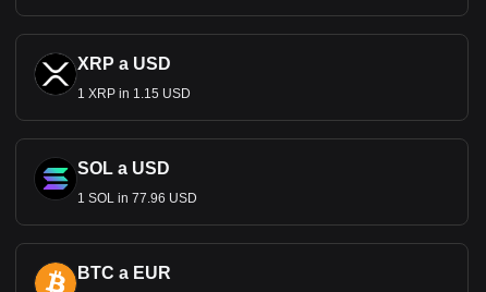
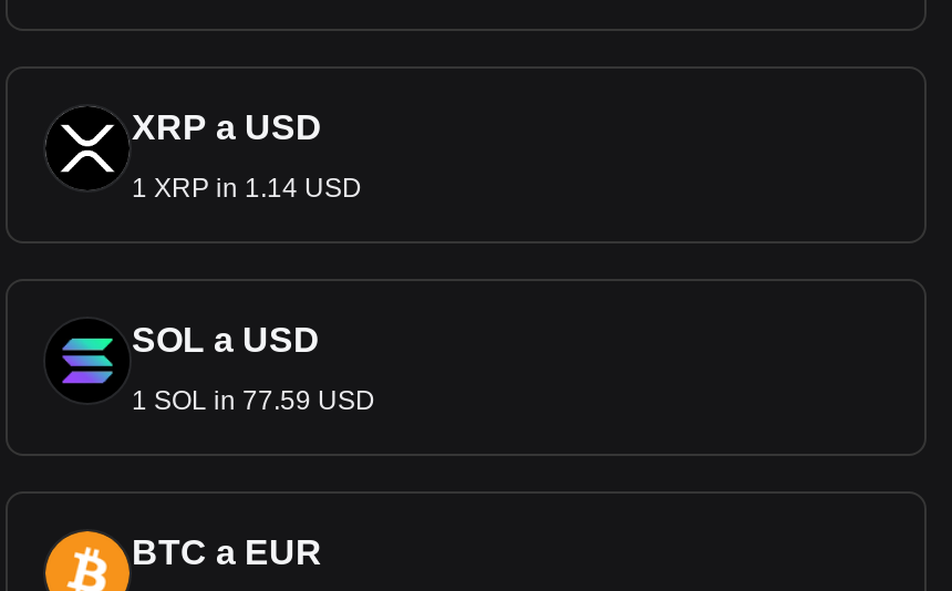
- 1 XRP in 1.15 USD
+ 1 XRP in 1.14 USD

- 1 SOL in 77.96 USD
+ 1 SOL in 77.59 USD
